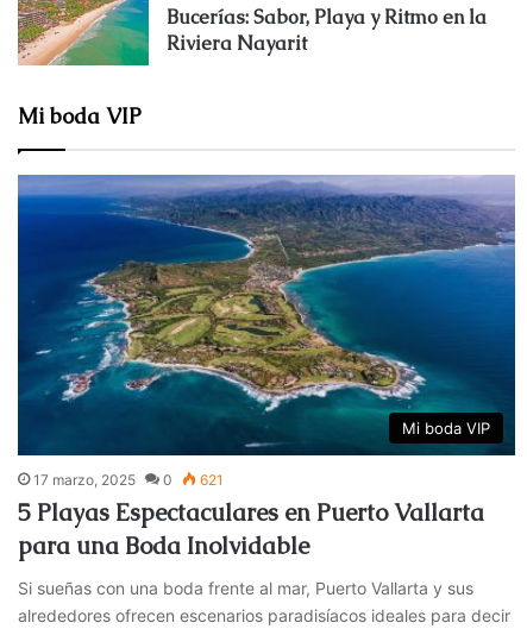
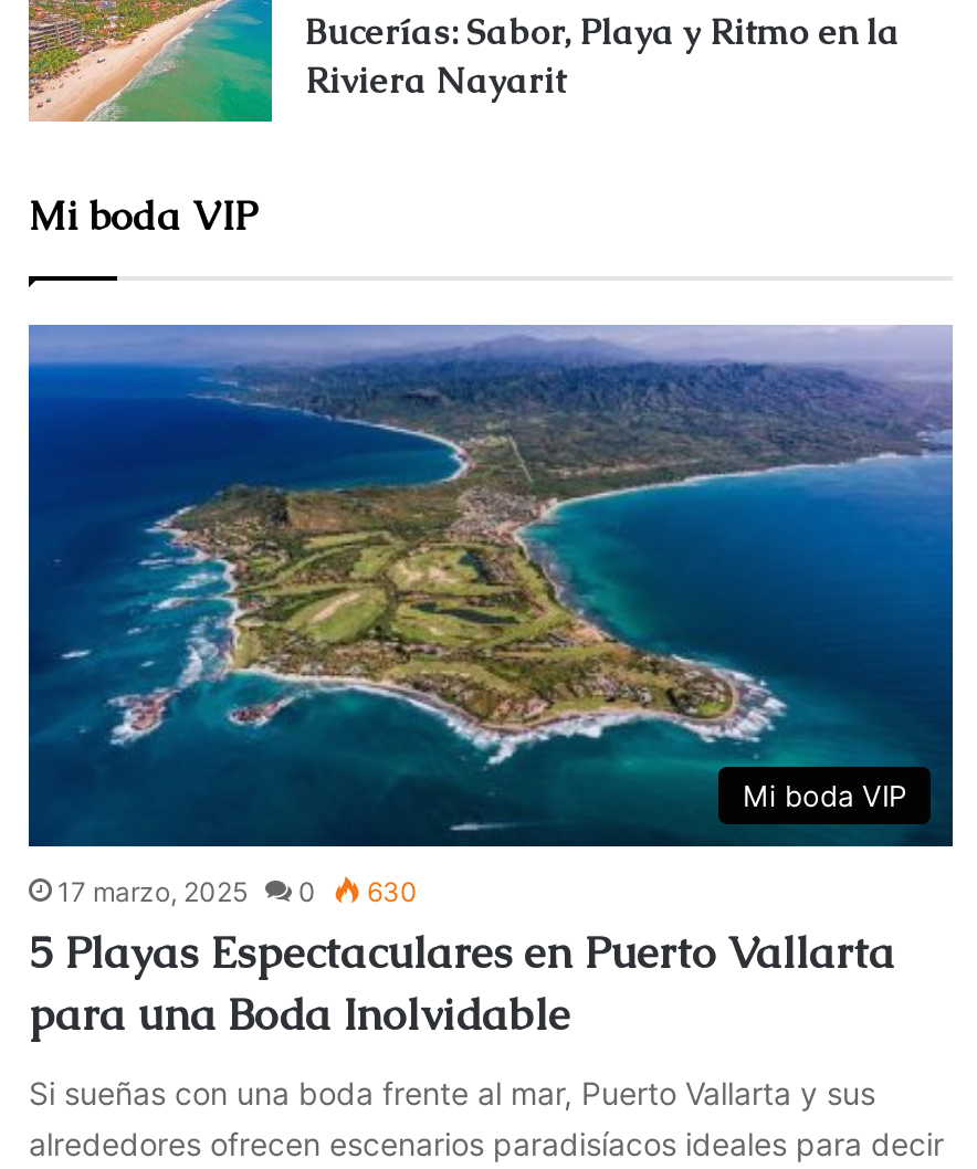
- 17 marzo, 2025 0 621
+ 17 marzo, 2025 0 630
